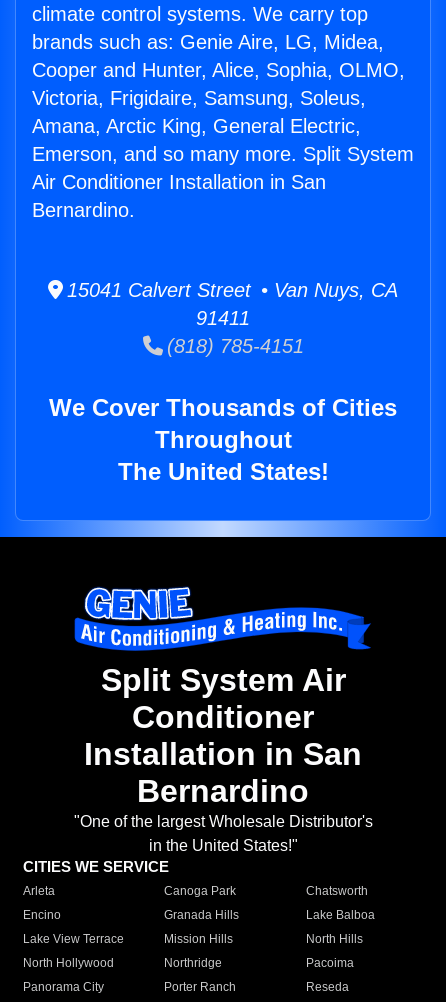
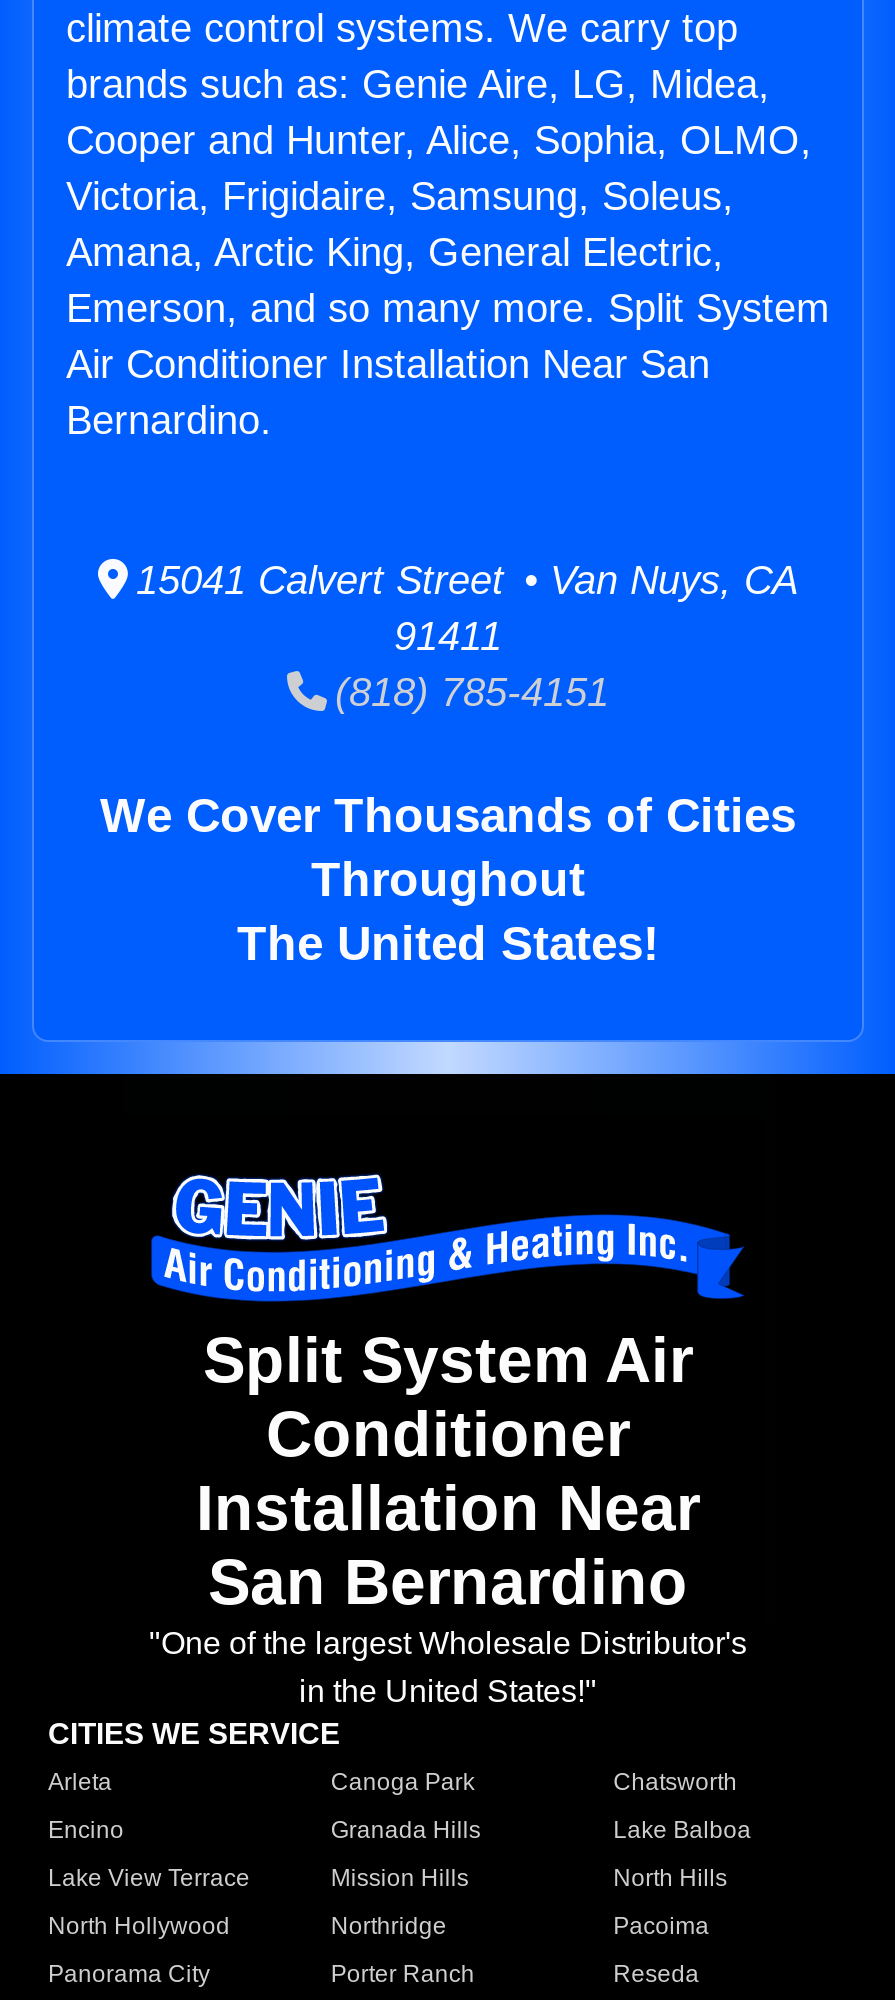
- Air Conditioner Installation in San
+ Air Conditioner Installation Near San

- Installation in San
- Bernardino
+ Installation Near
+ San Bernardino
